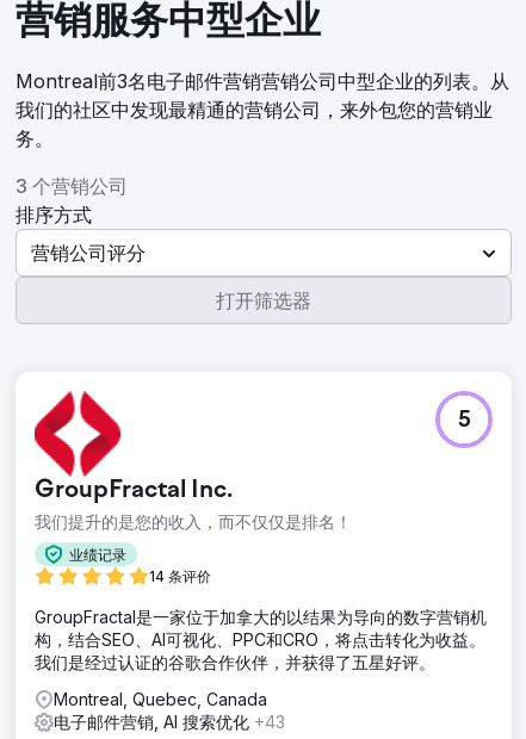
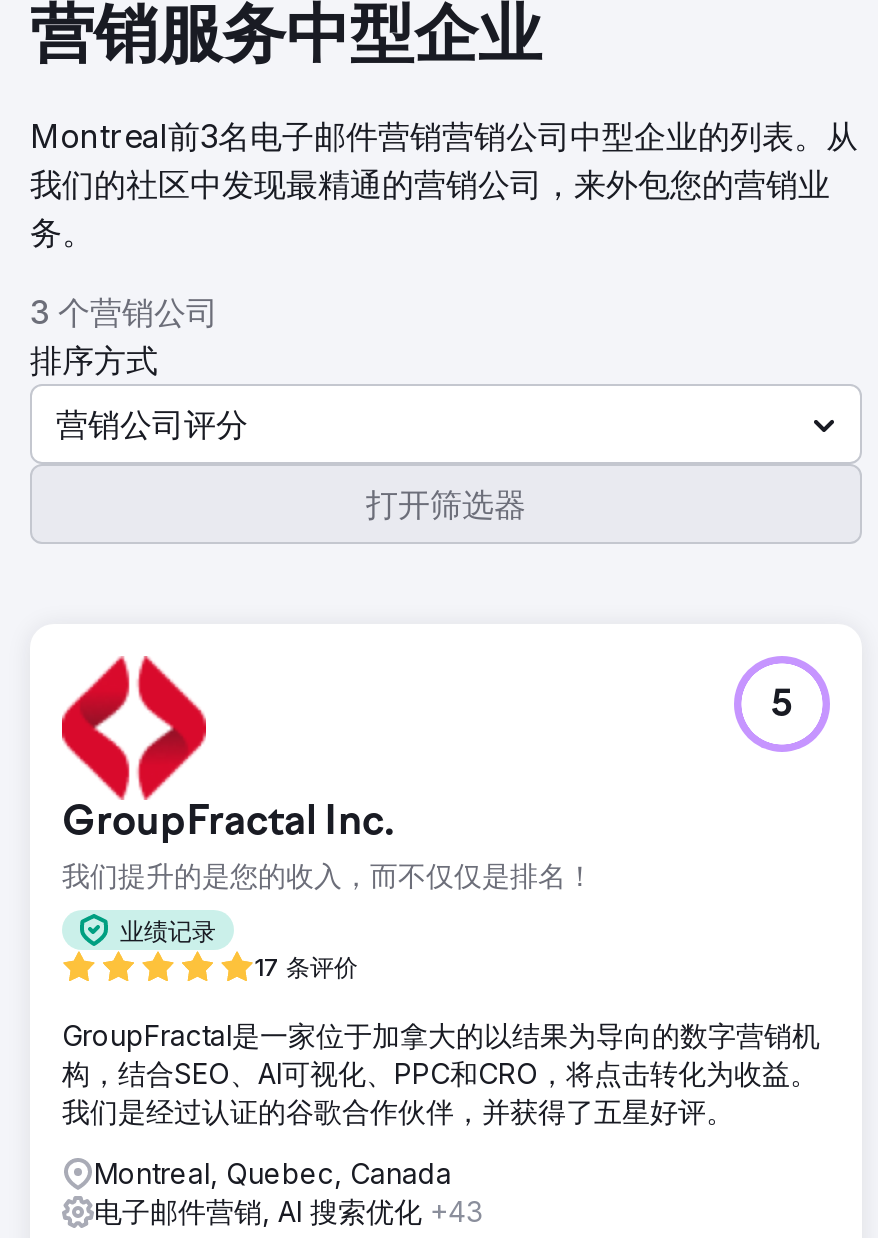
- 14 条评价
+ 17 条评价
